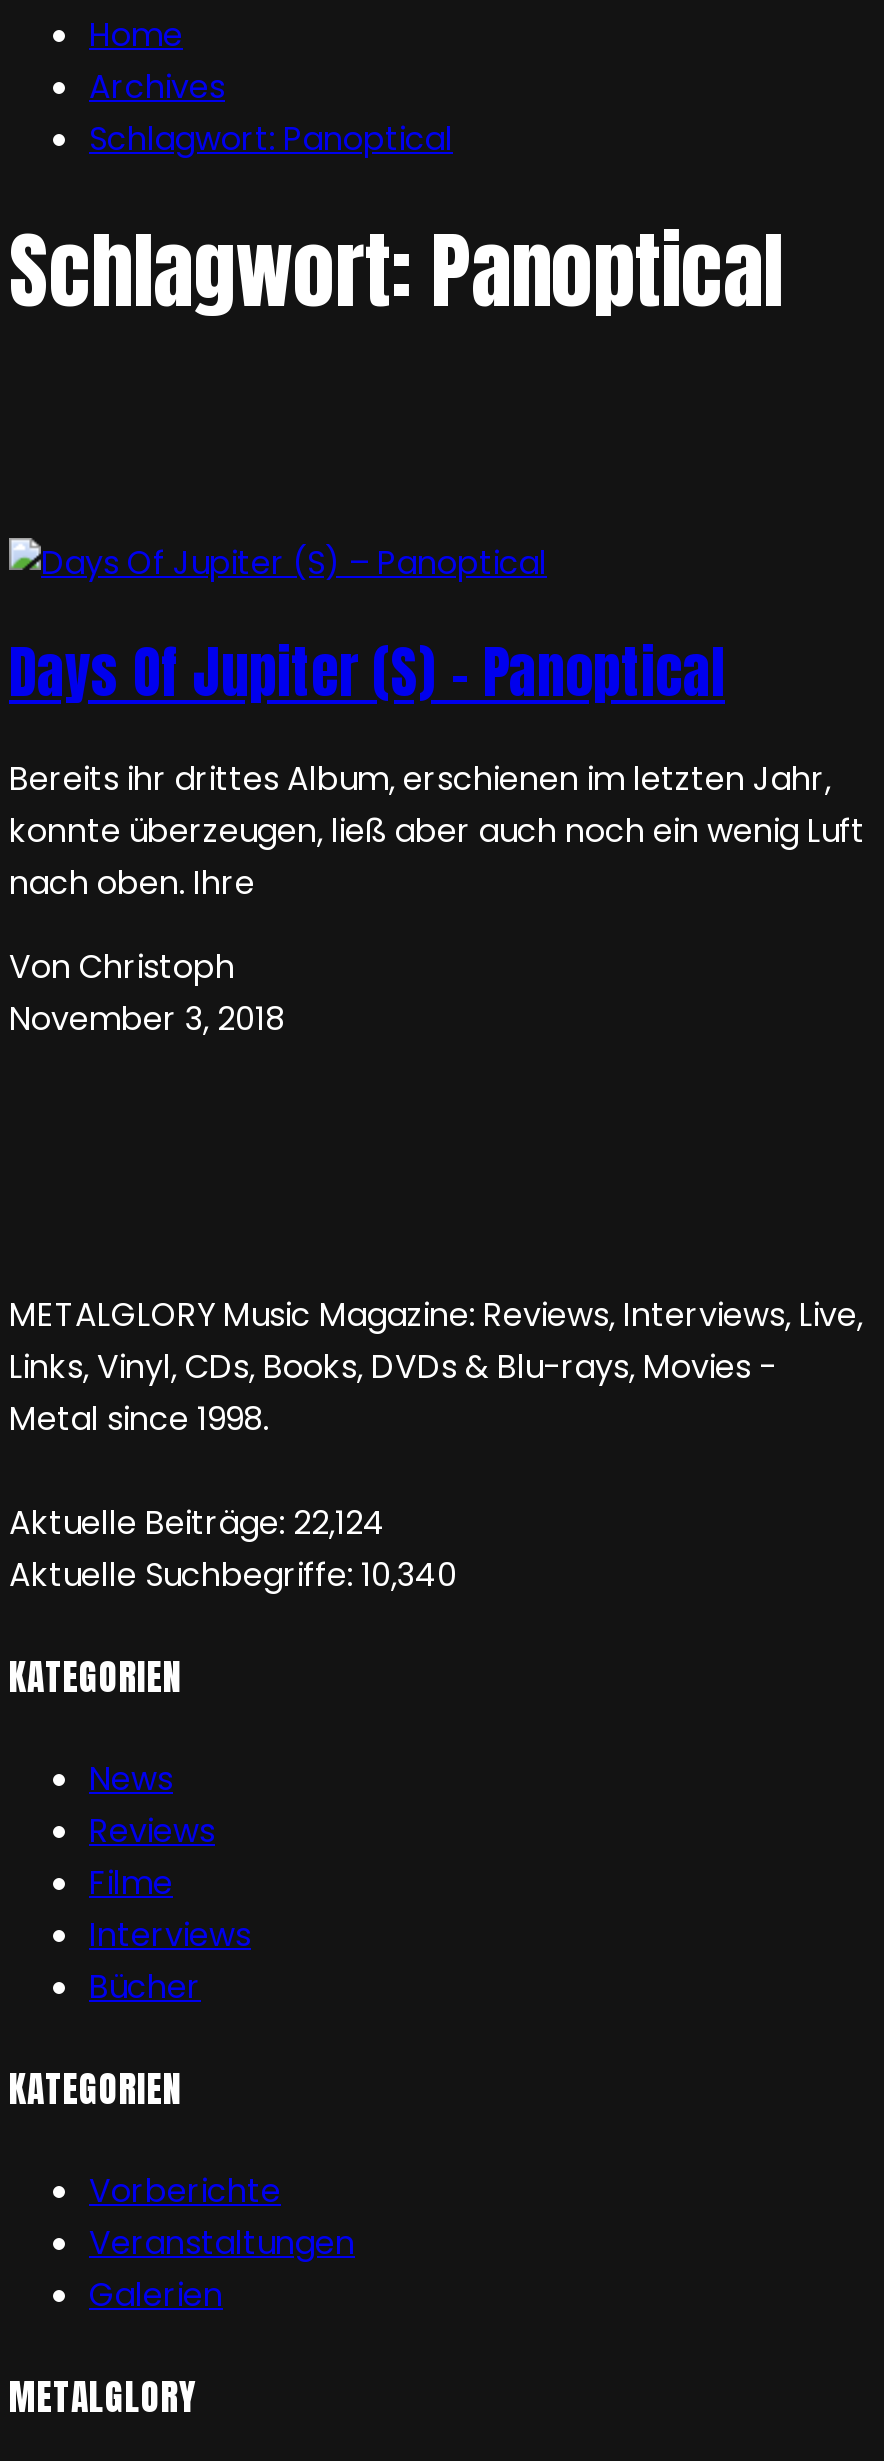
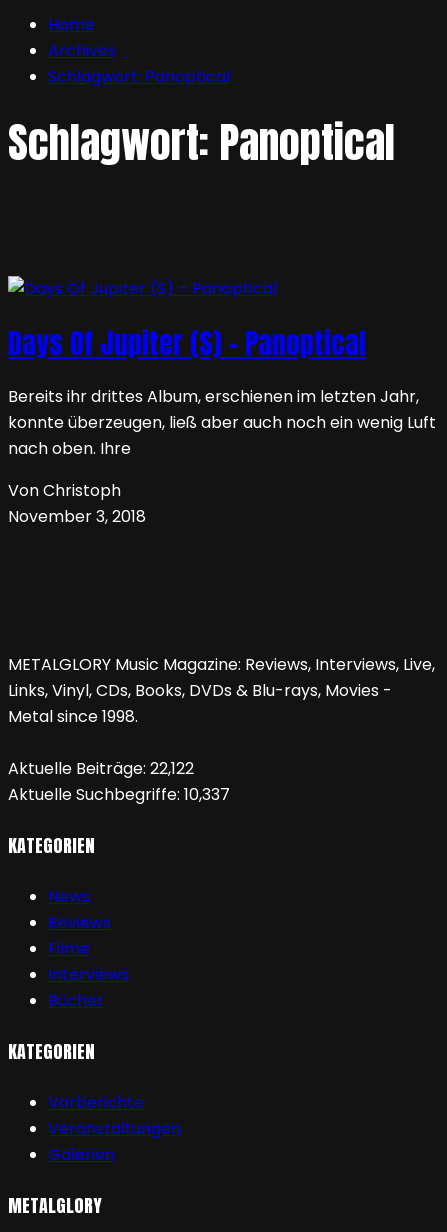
- Aktuelle Beiträge: 22,124
+ Aktuelle Beiträge: 22,122

- Aktuelle Suchbegriffe: 10,340
+ Aktuelle Suchbegriffe: 10,337
